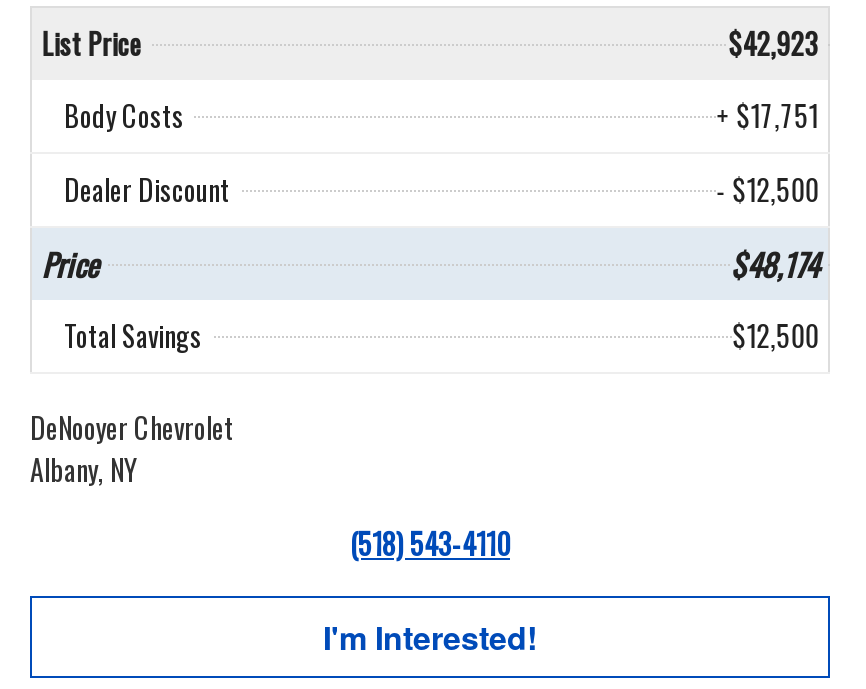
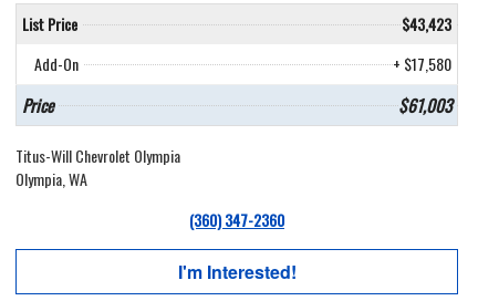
- $42,923
- Body Costs
- + $17,751
- Dealer Discount
- - $12,500
+ $43,423
+ Add-On
+ + $17,580

- $48,174
- Total Savings
- $12,500
- DeNooyer Chevrolet
- Albany, NY
- (518) 543-4110
+ $61,003
+ Titus-Will Chevrolet Olympia
+ Olympia, WA
+ (360) 347-2360
